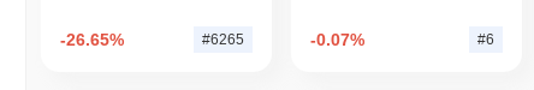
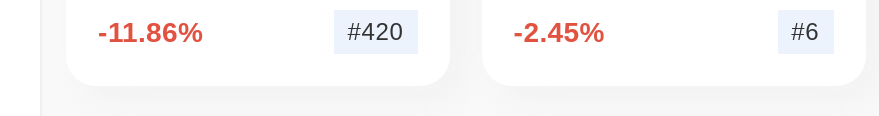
- -26.65%
- #6265
+ -11.86%
+ #420

- -0.07%
+ -2.45%
